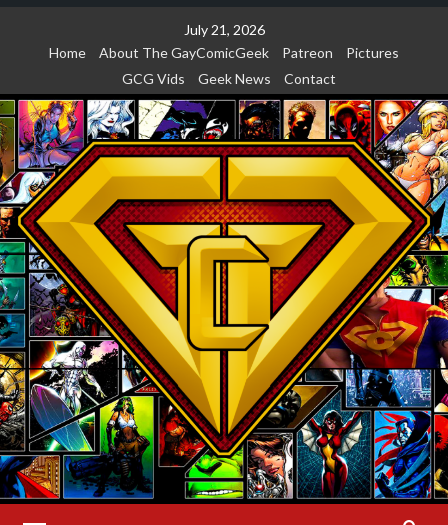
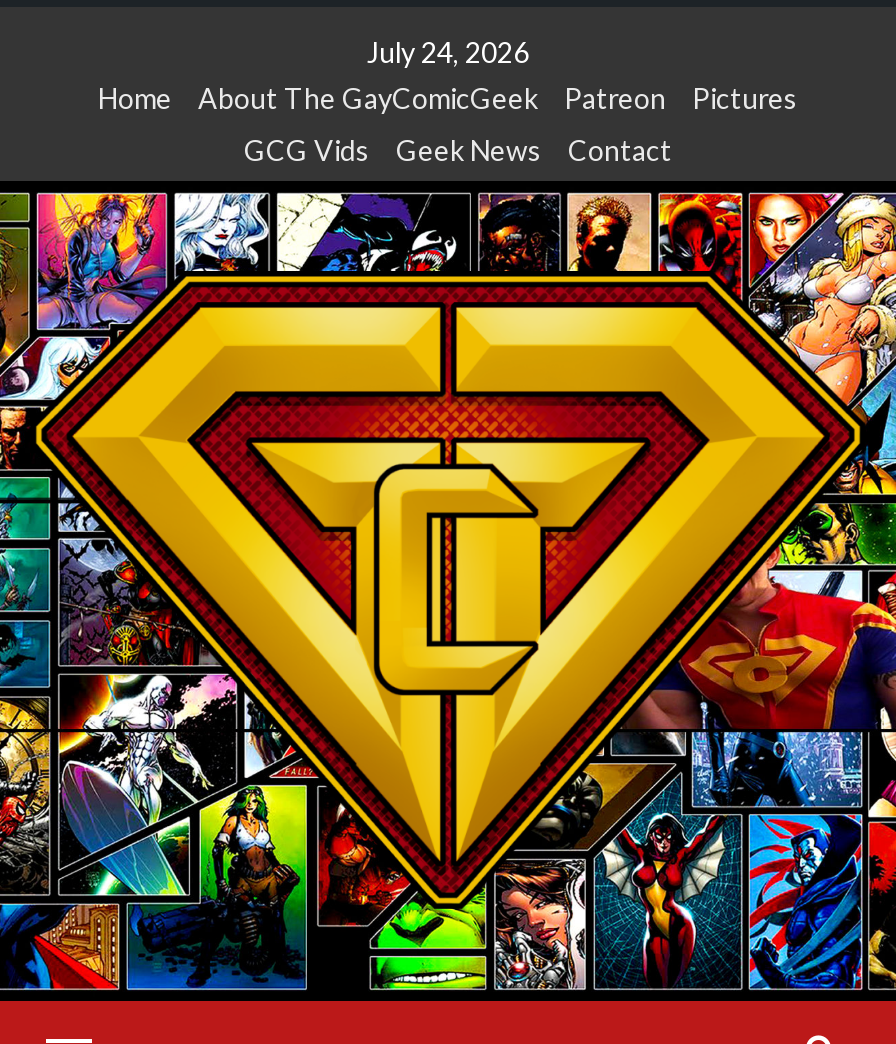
- July 21, 2026
+ July 24, 2026
